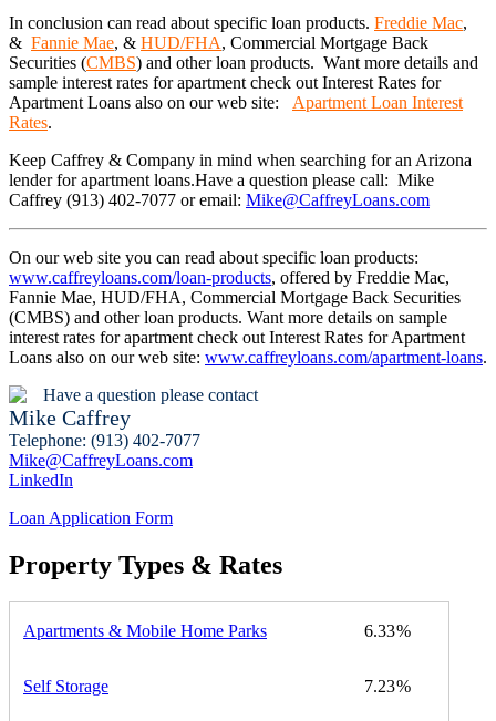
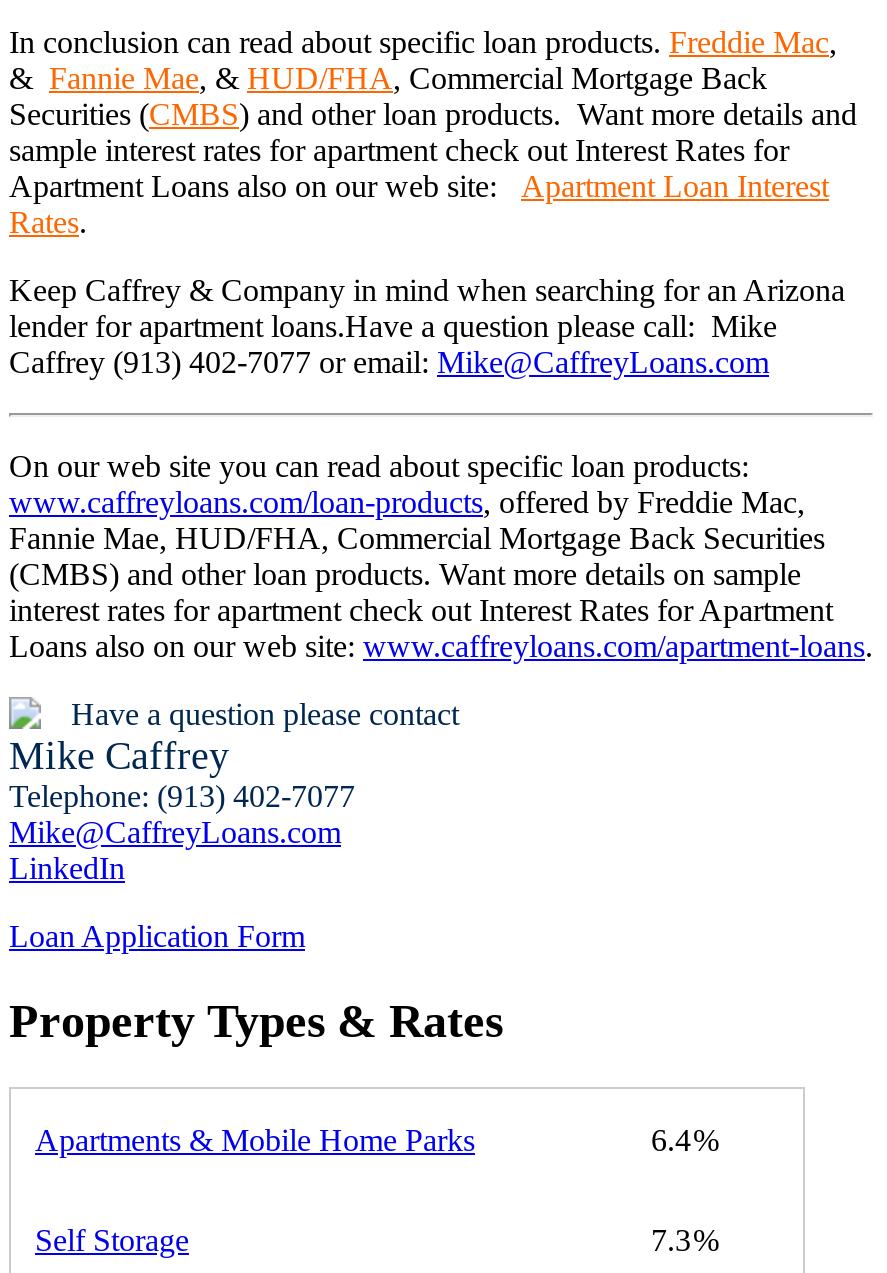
- 6.33
+ 6.4

- 7.23
+ 7.3
